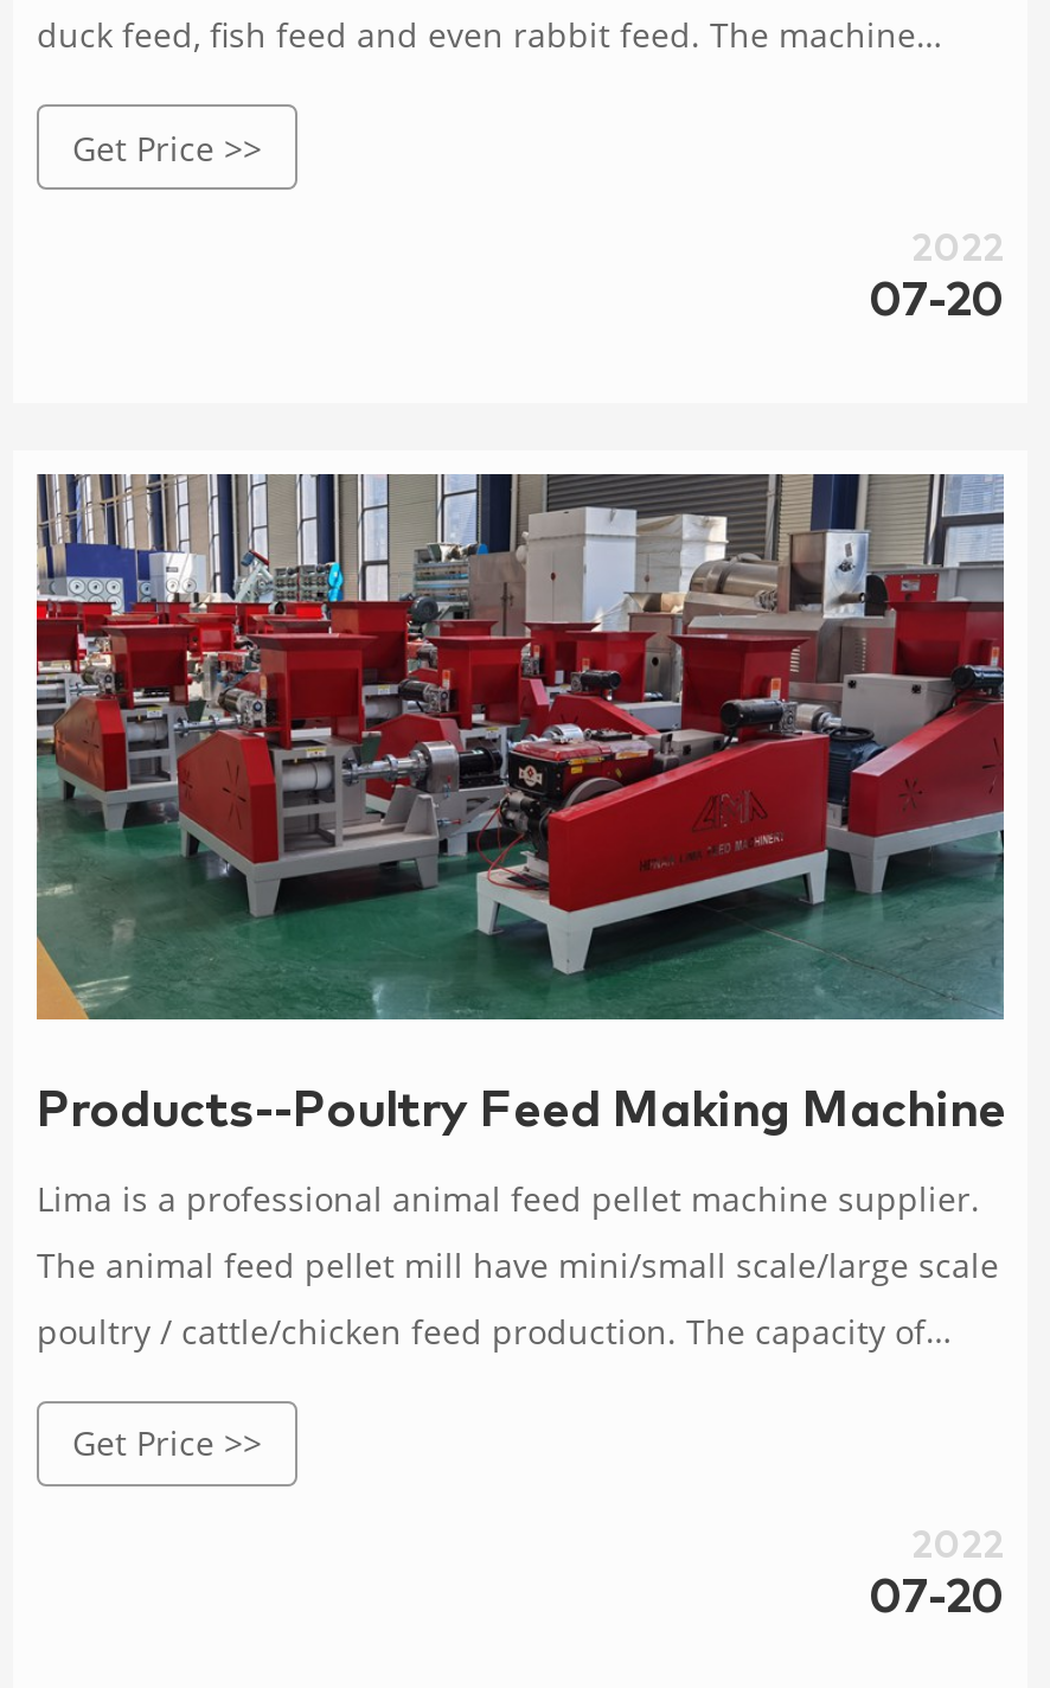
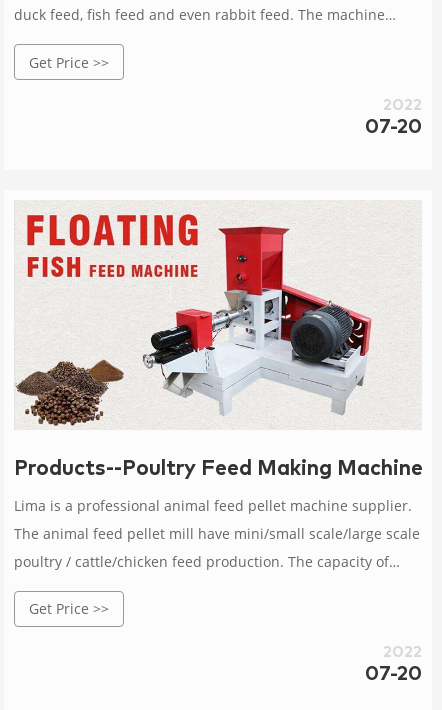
- [image]
+ [image]
